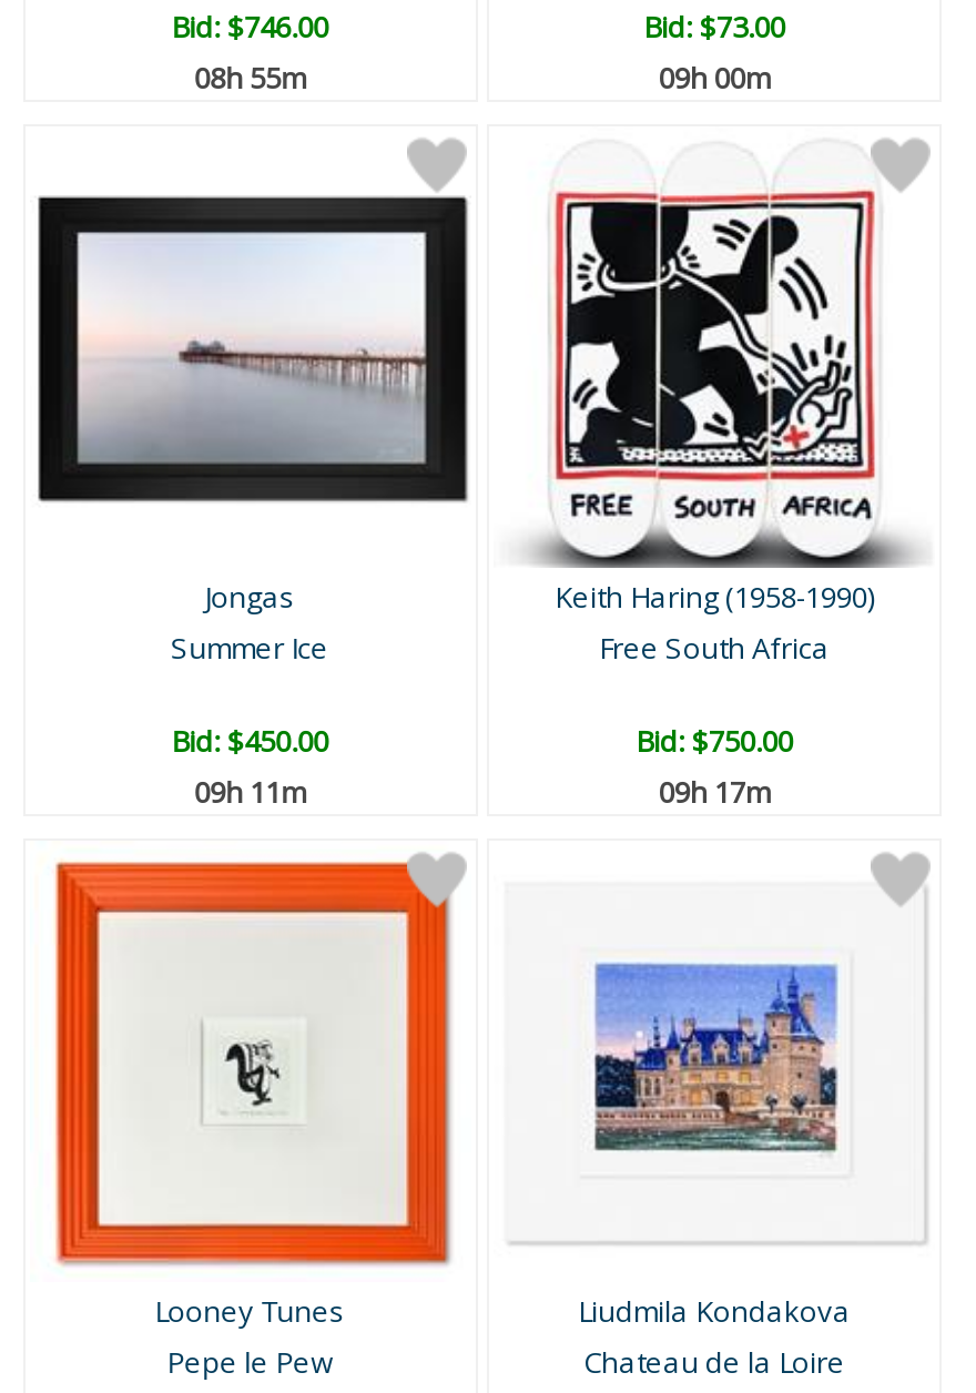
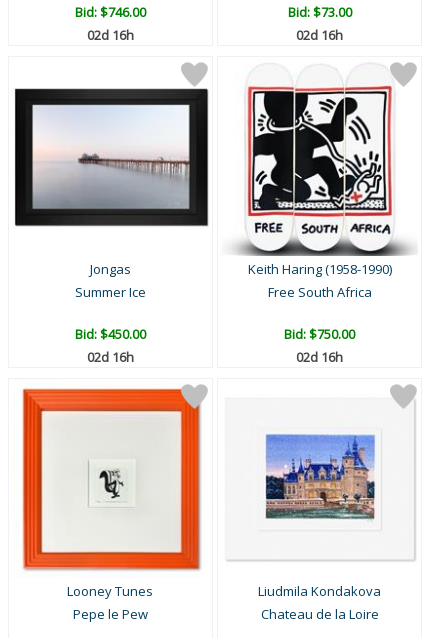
- 08h 55m
+ 02d 16h

- 09h 00m
+ 02d 16h

- 09h 11m
+ 02d 16h

- 09h 17m
+ 02d 16h
